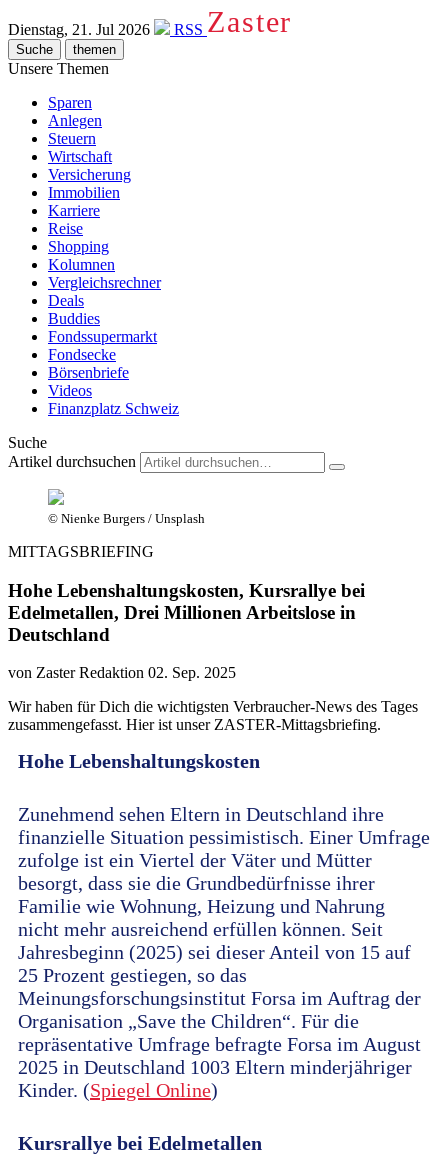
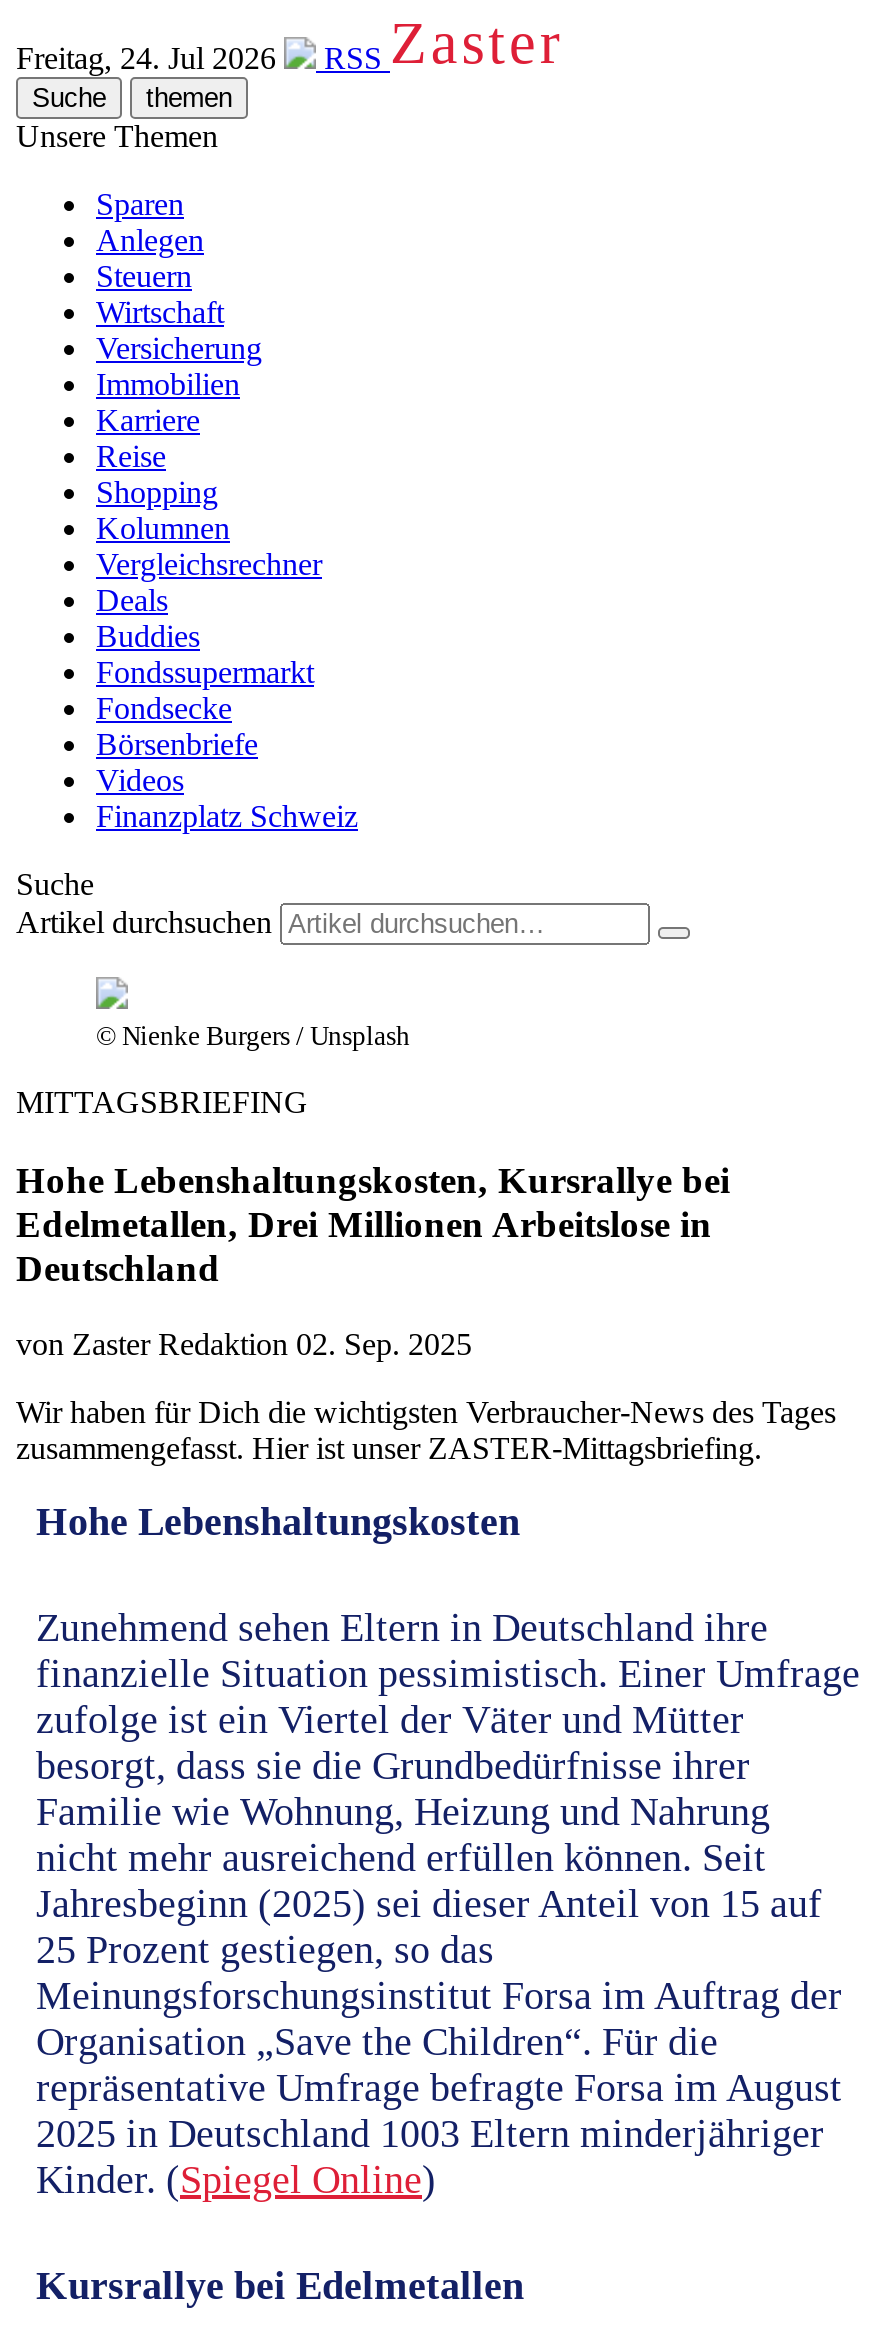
- Dienstag, 21. Jul 2026 RSS Zaster
+ Freitag, 24. Jul 2026 RSS Zaster
